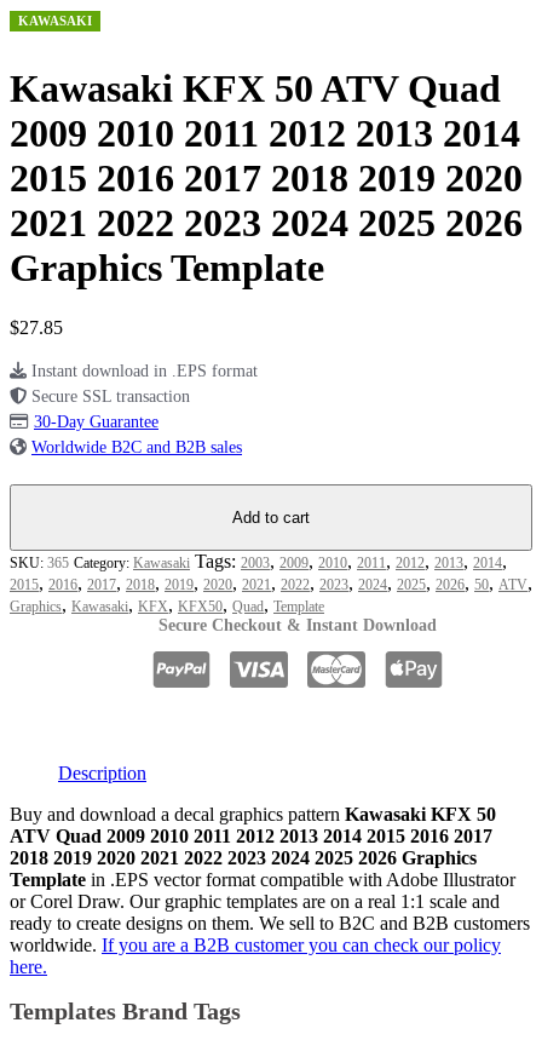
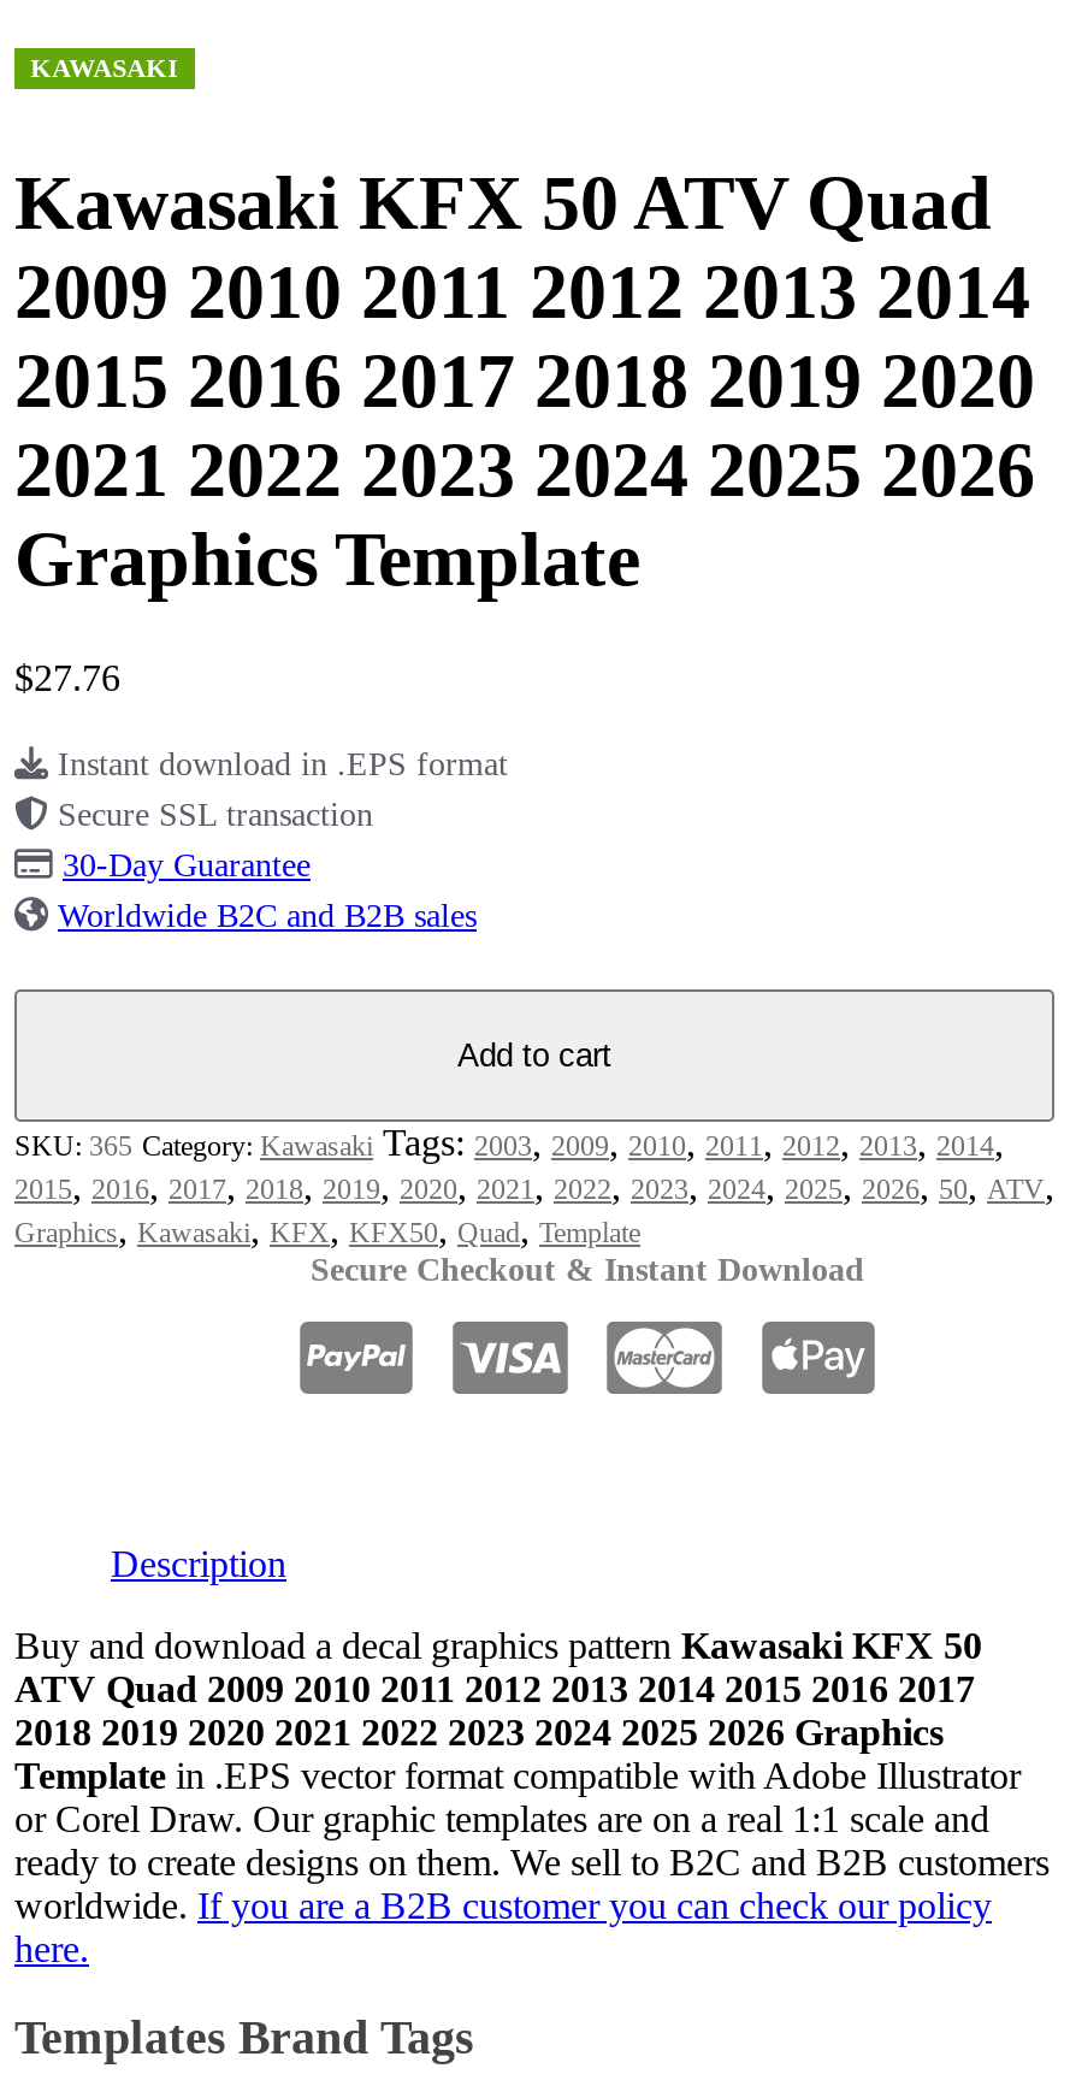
- $27.85
+ $27.76
